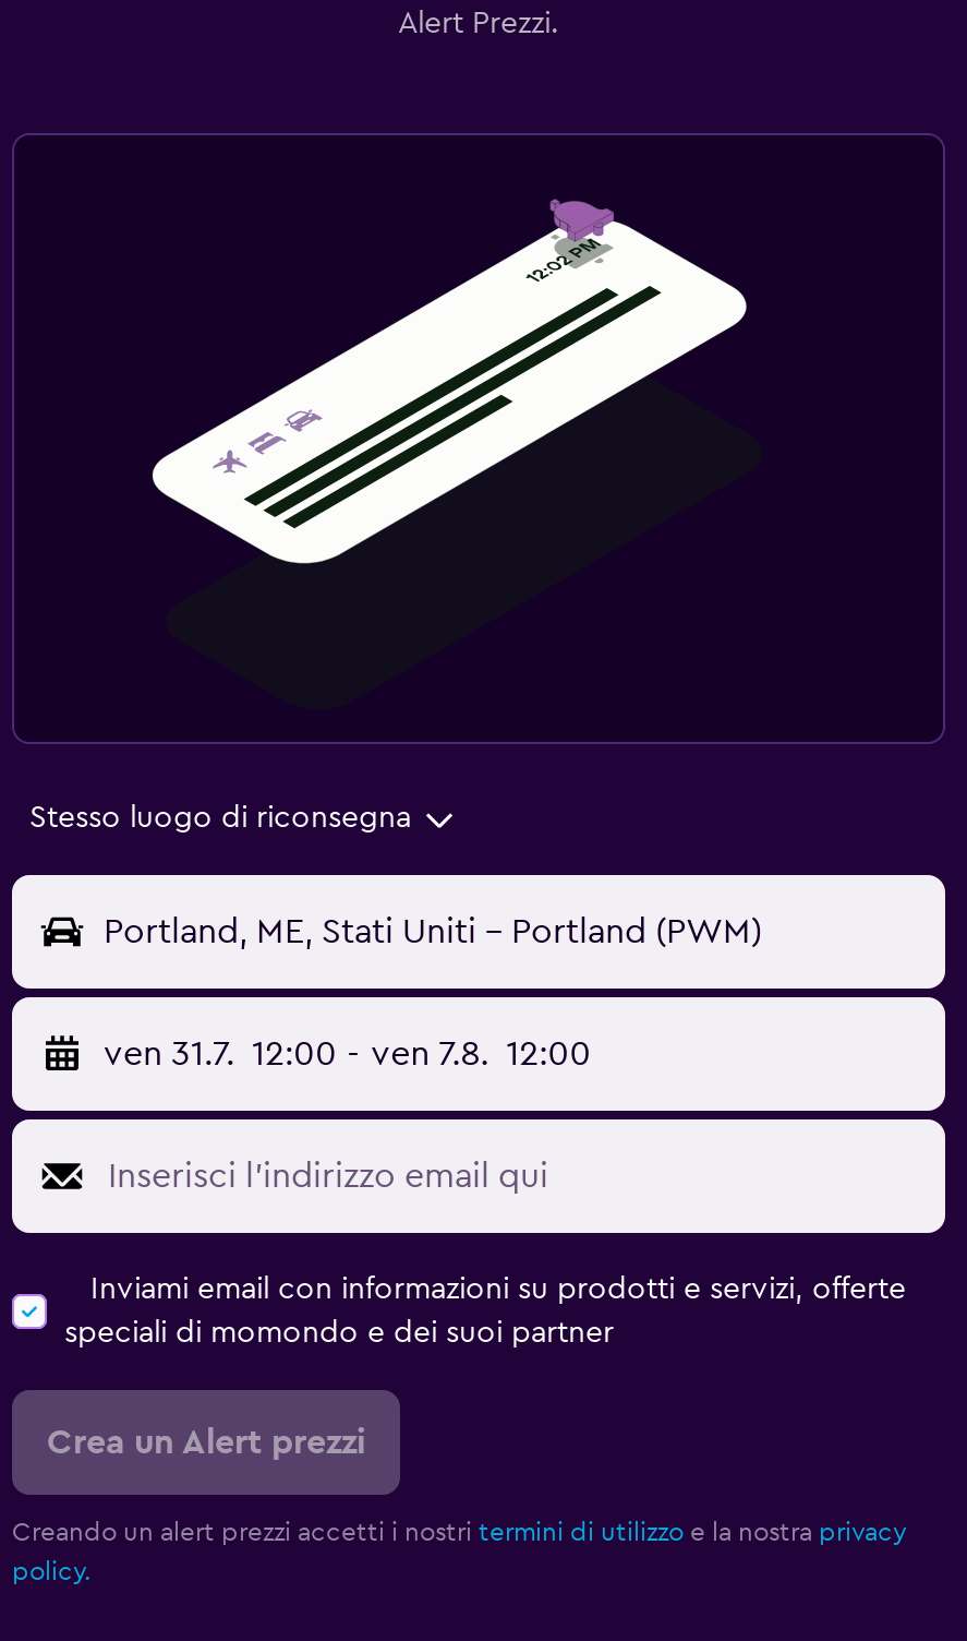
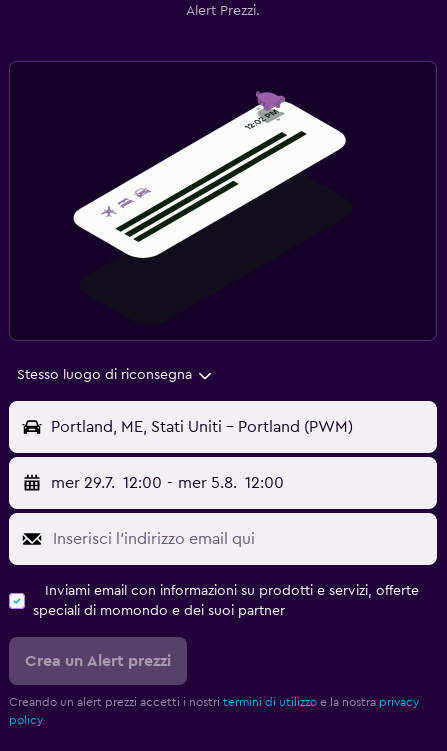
- ven 31.7. 12:00 - ven 7.8. 12:00
+ mer 29.7. 12:00 - mer 5.8. 12:00
